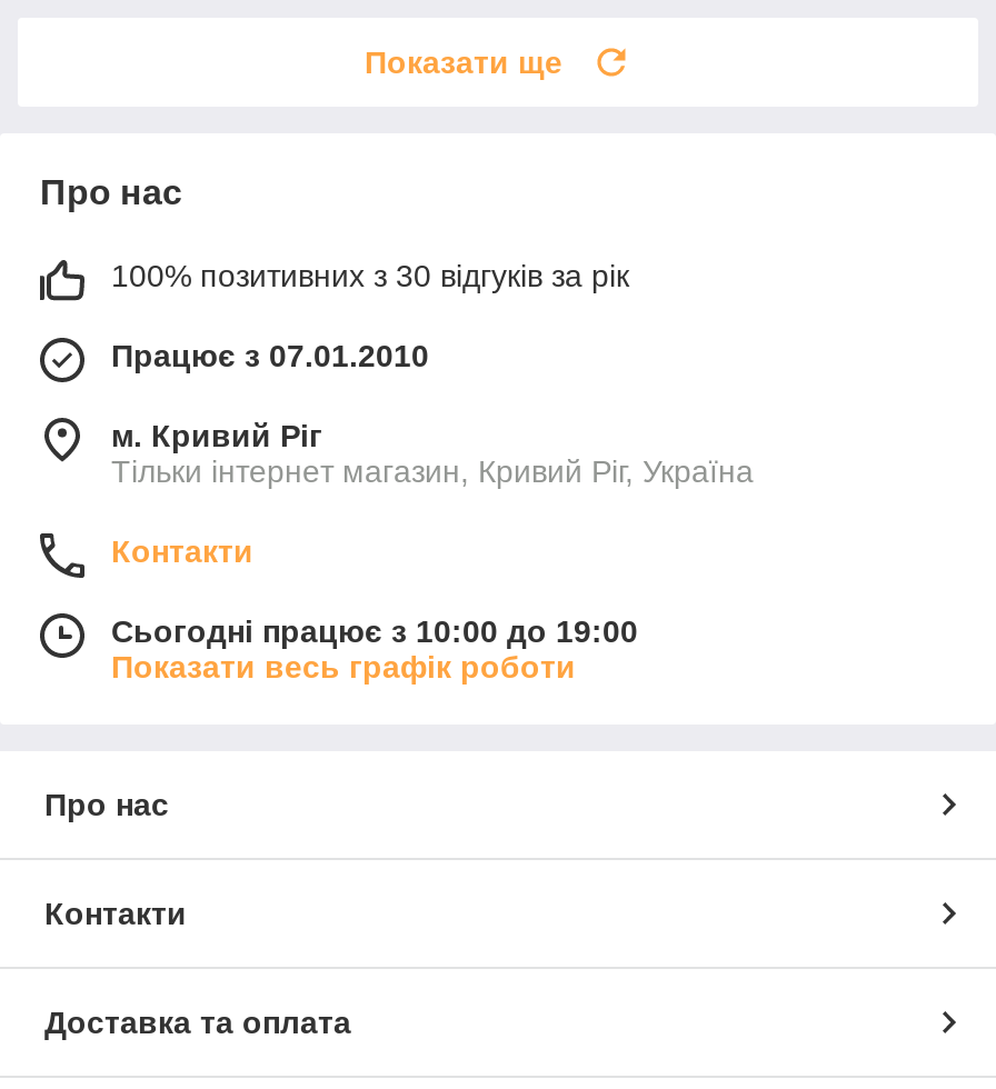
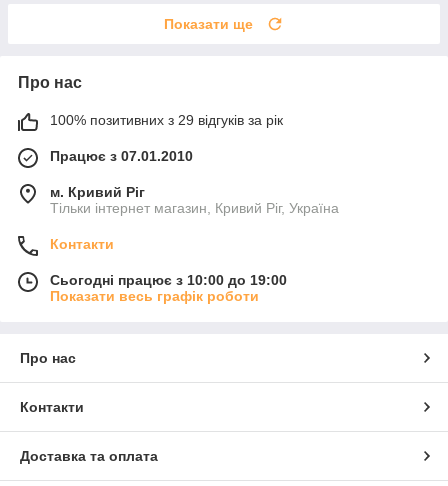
- 100% позитивних з 30 відгуків за рік
+ 100% позитивних з 29 відгуків за рік
